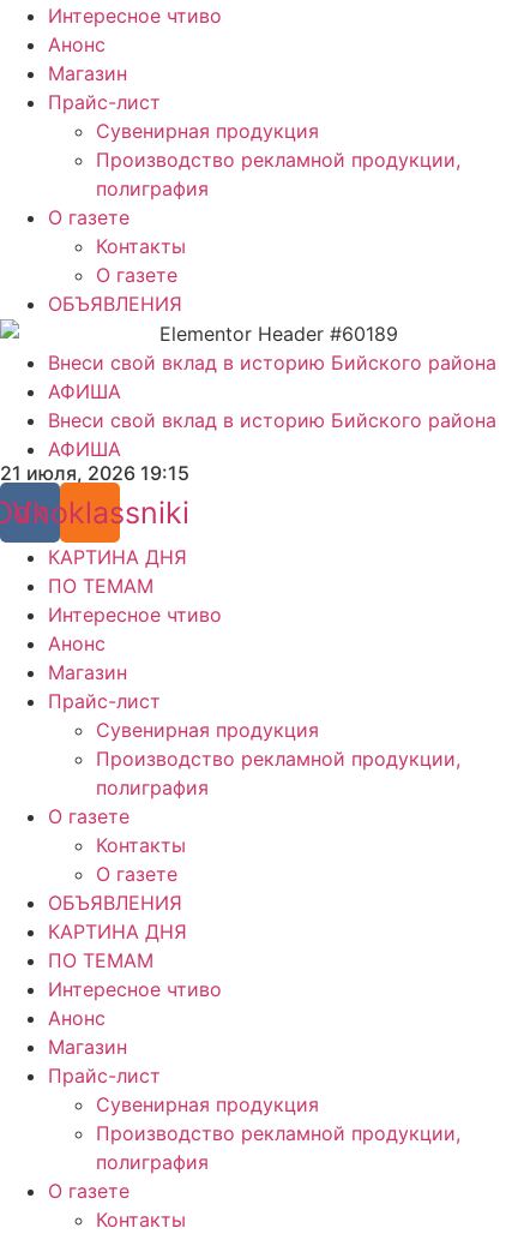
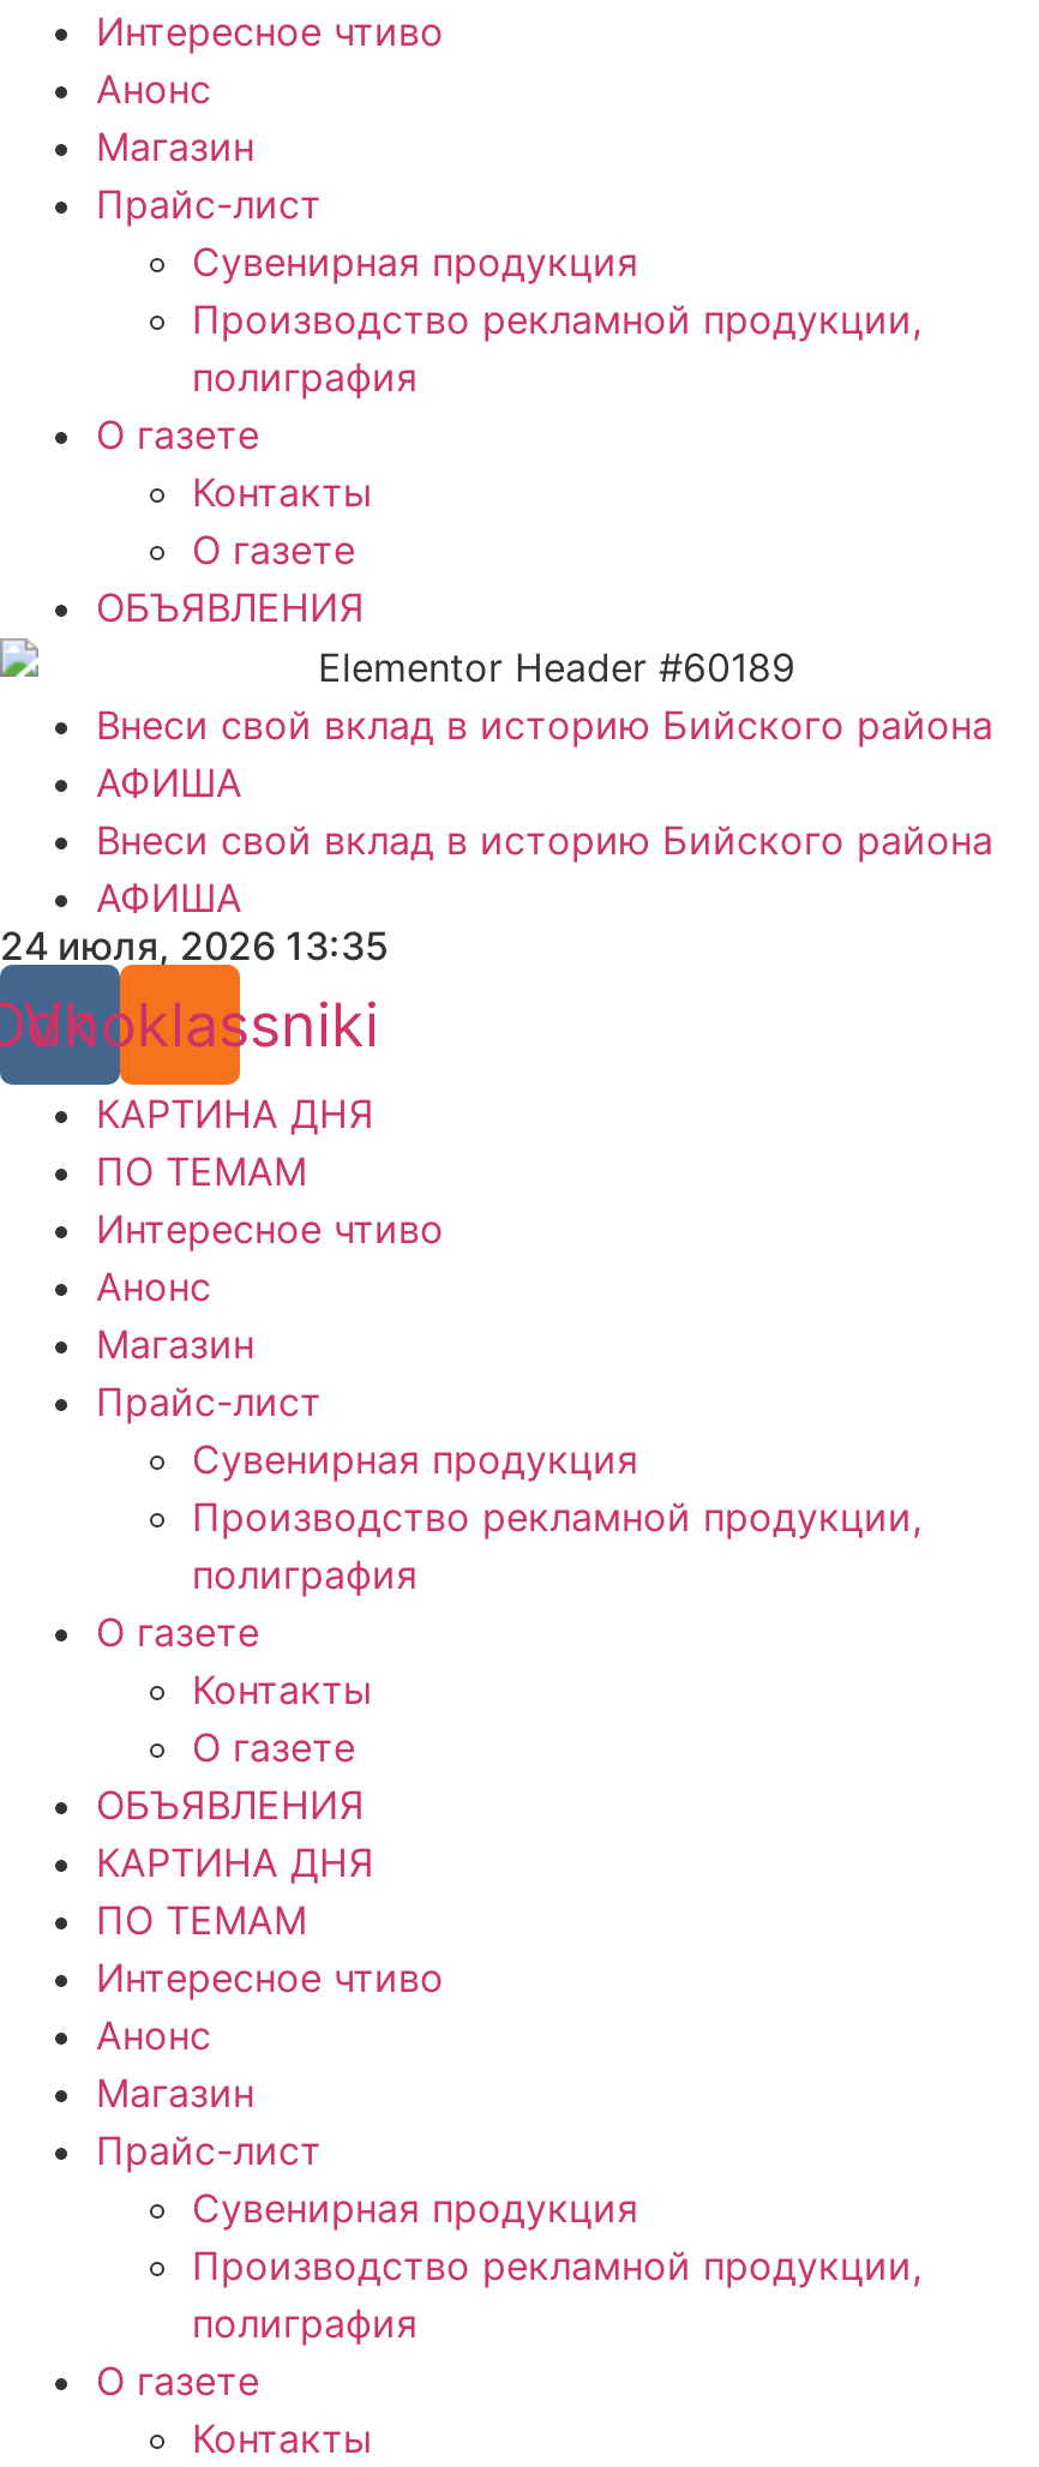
- 21 июля, 2026 19:15
+ 24 июля, 2026 13:35
